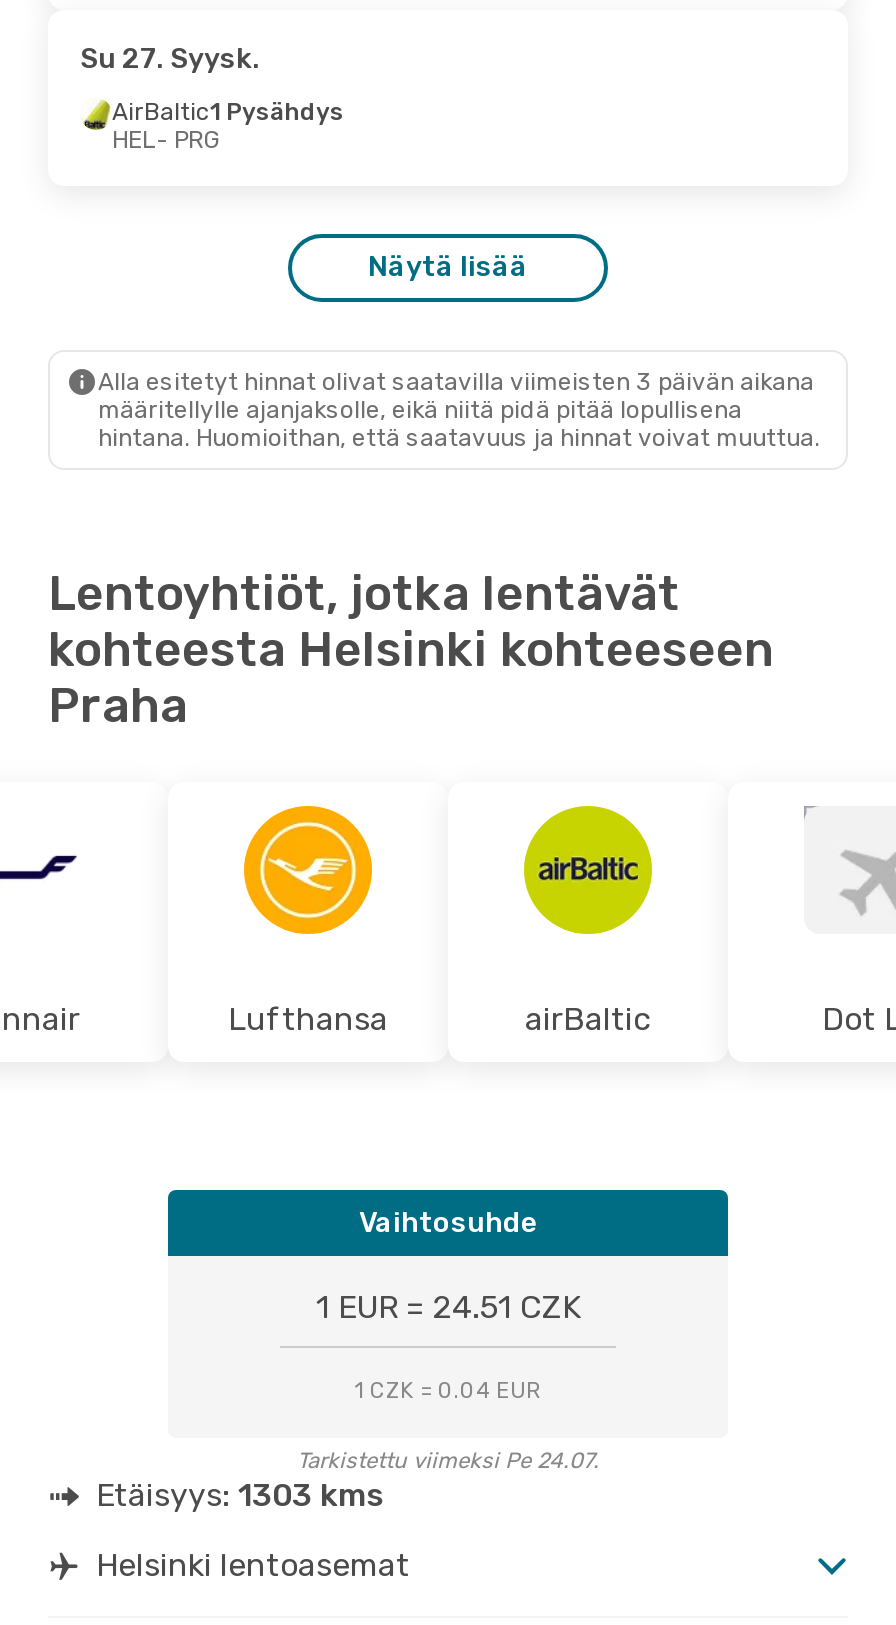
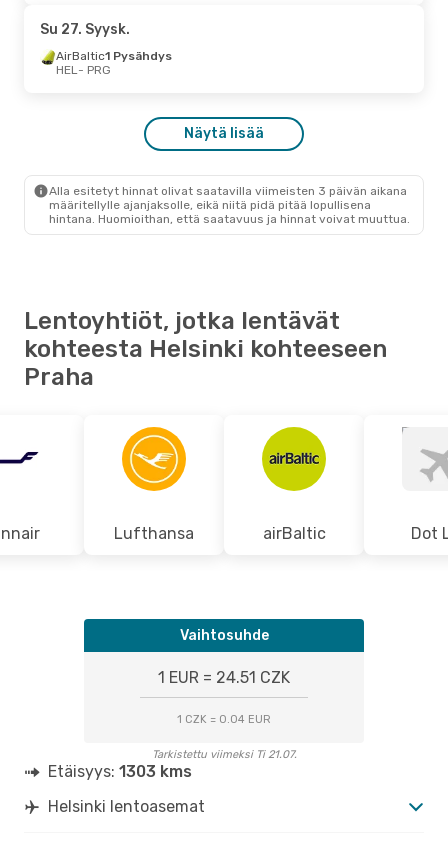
- Tarkistettu viimeksi Pe 24.07.
+ Tarkistettu viimeksi Ti 21.07.
